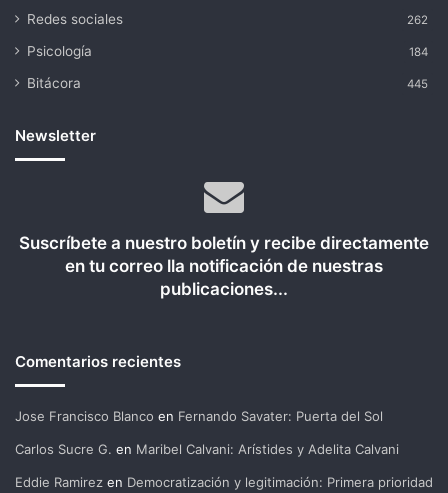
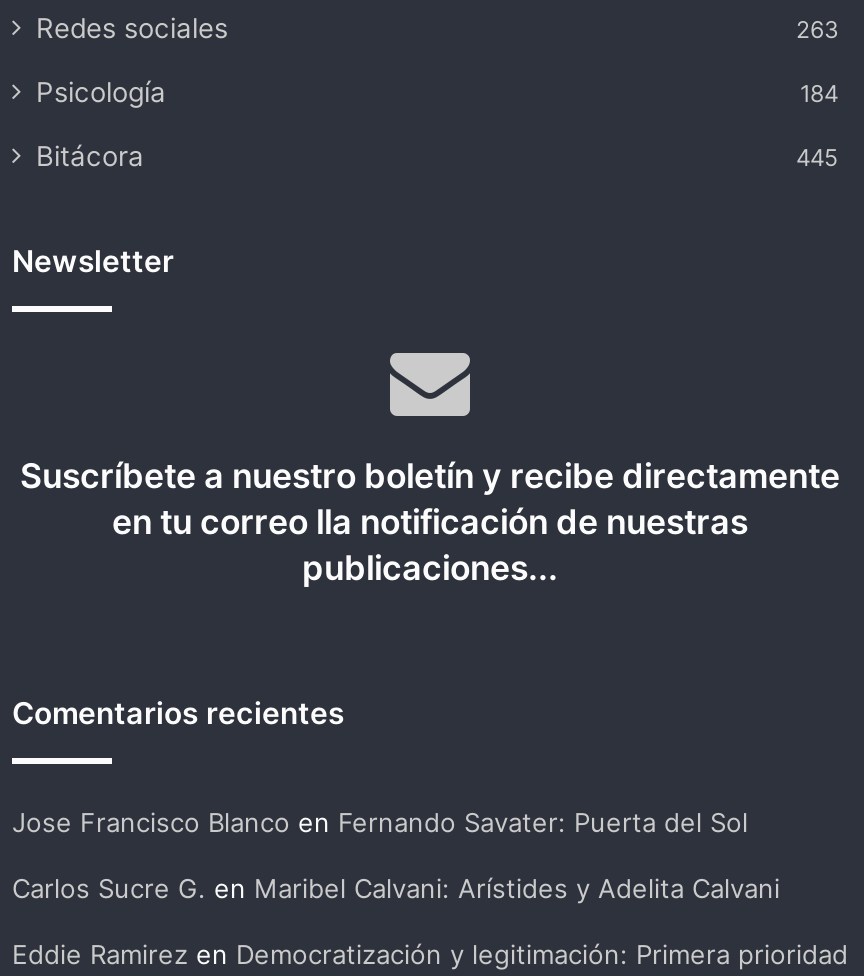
- 262
+ 263
